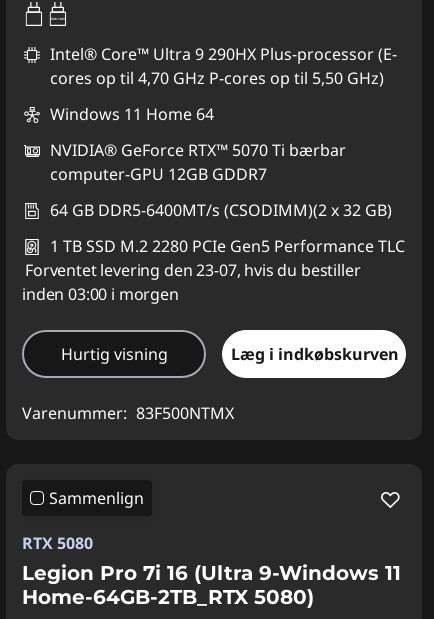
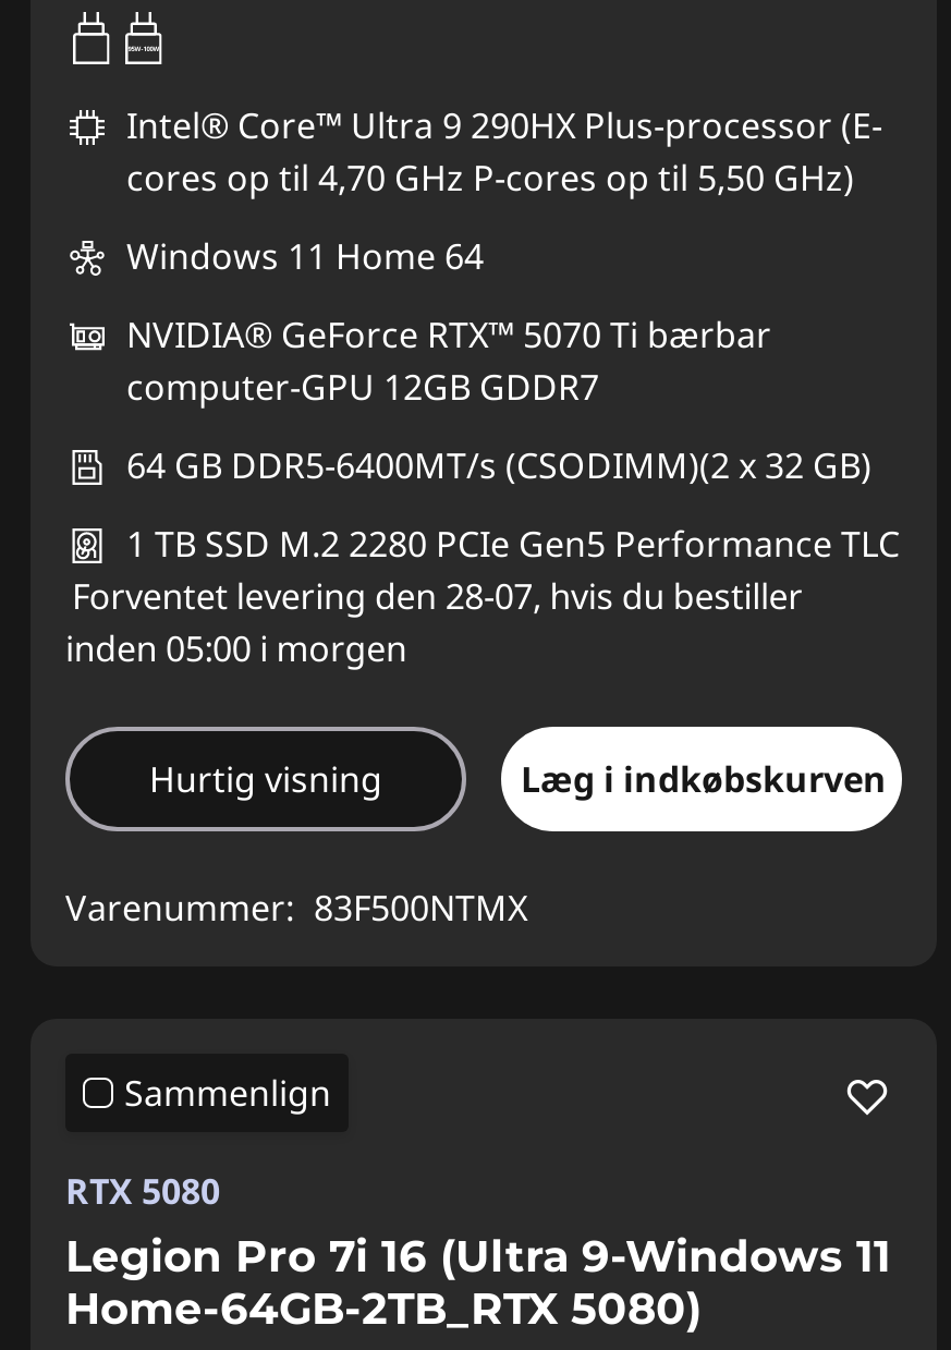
- Forventet levering den 23-07, hvis du bestiller
+ Forventet levering den 28-07, hvis du bestiller

- inden 03:00 i morgen
+ inden 05:00 i morgen
